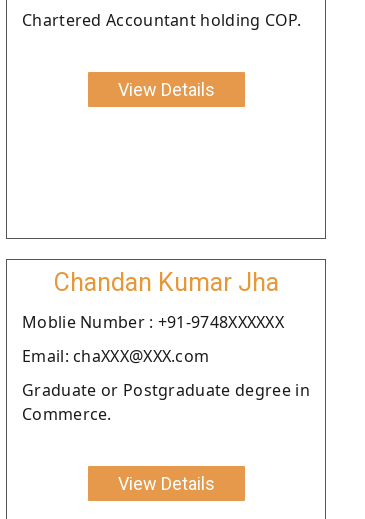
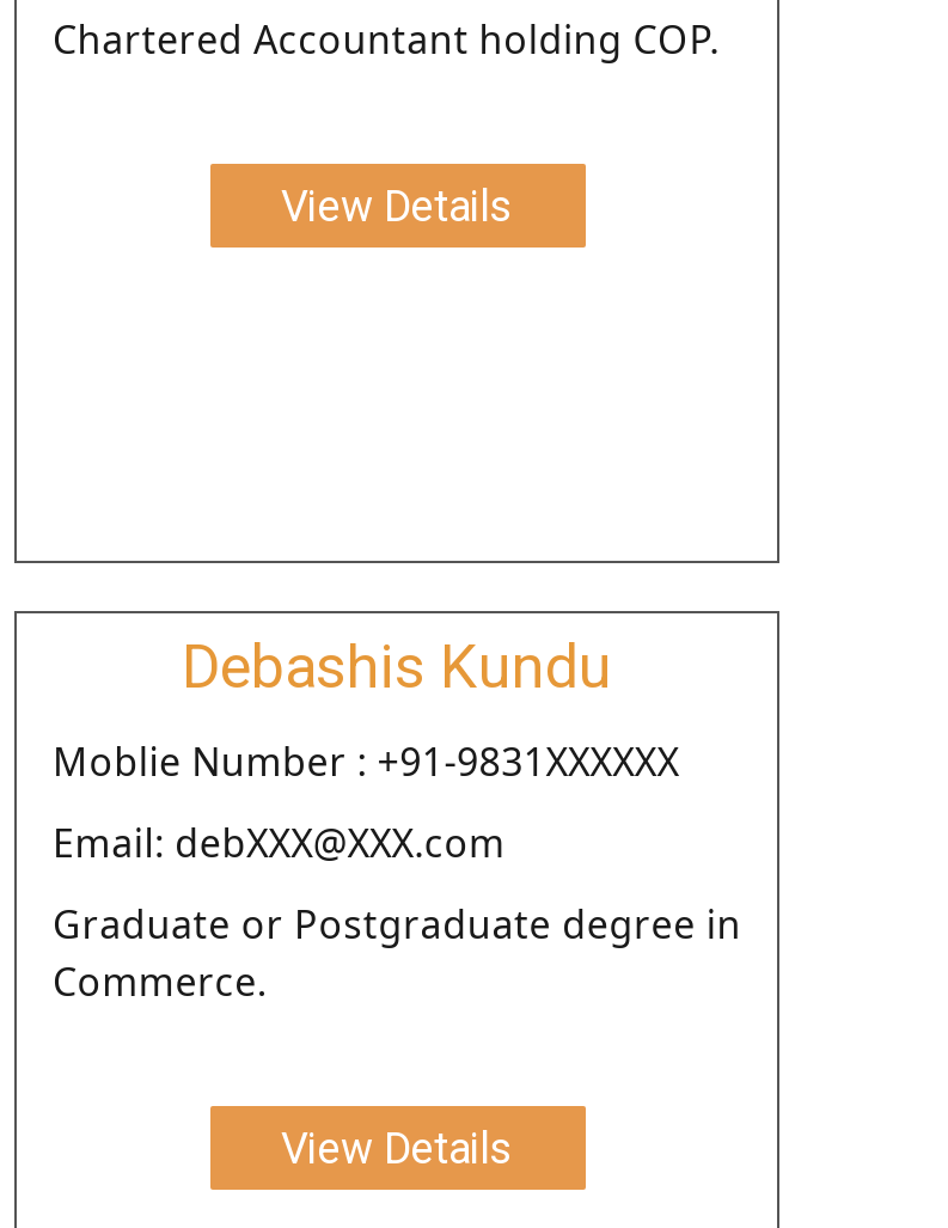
- Chandan Kumar Jha
+ Debashis Kundu

- Moblie Number : +91-9748XXXXXX
+ Moblie Number : +91-9831XXXXXX

- Email: chaXXX@XXX.com
+ Email: debXXX@XXX.com
